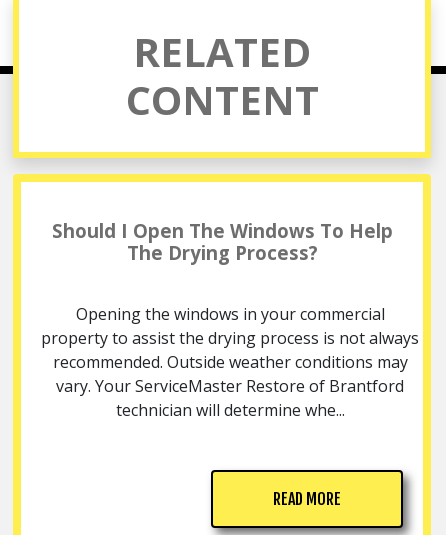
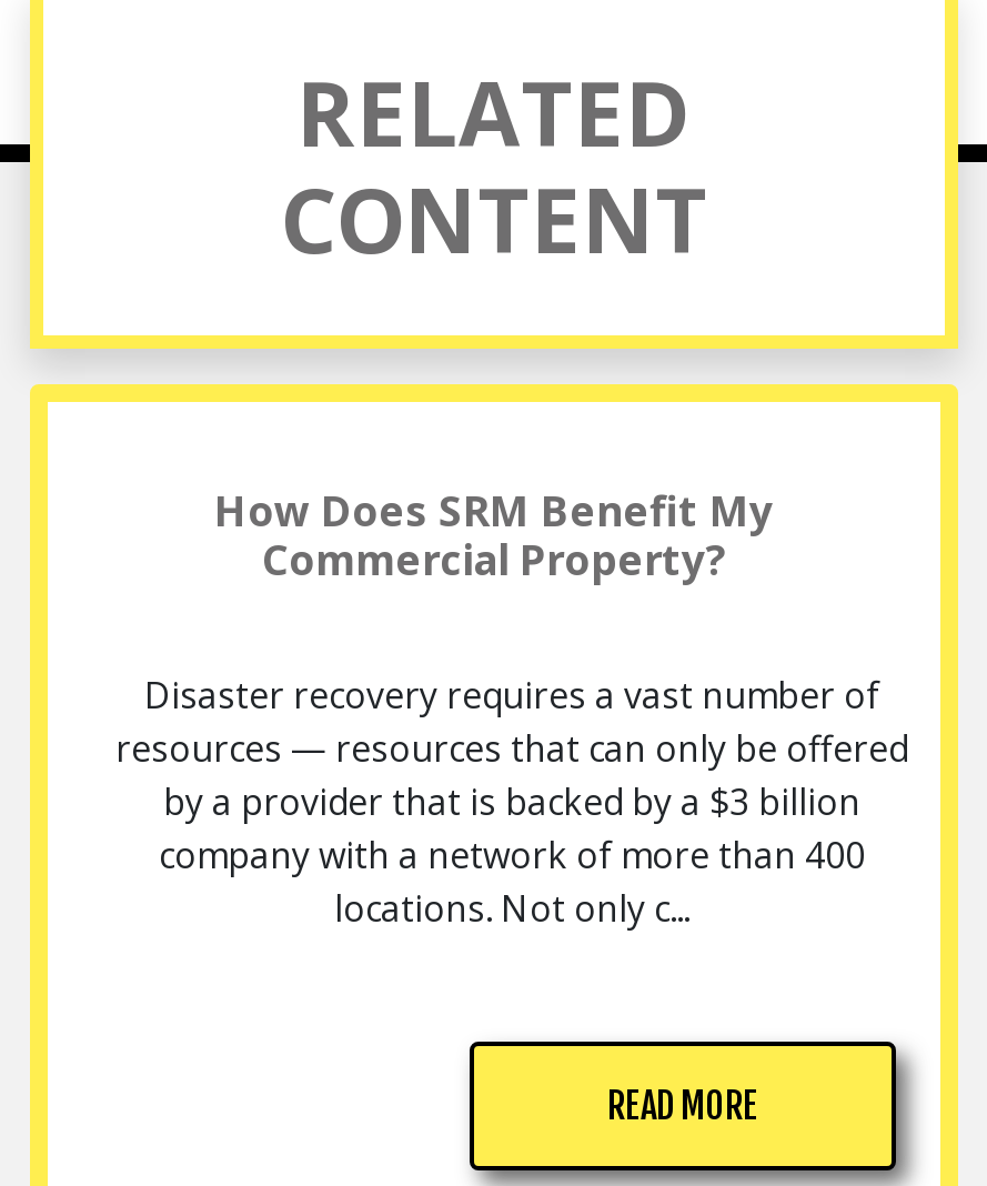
- Should I Open The Windows To Help
- The Drying Process?
+ How Does SRM Benefit My
+ Commercial Property?

- Opening the windows in your commercial
- property to assist the drying process is not always
- recommended. Outside weather conditions may
- vary. Your ServiceMaster Restore of Brantford
- technician will determine whe...
+ Disaster recovery requires a vast number of
+ resources — resources that can only be offered
+ by a provider that is backed by a $3 billion
+ company with a network of more than 400
+ locations. Not only c...
